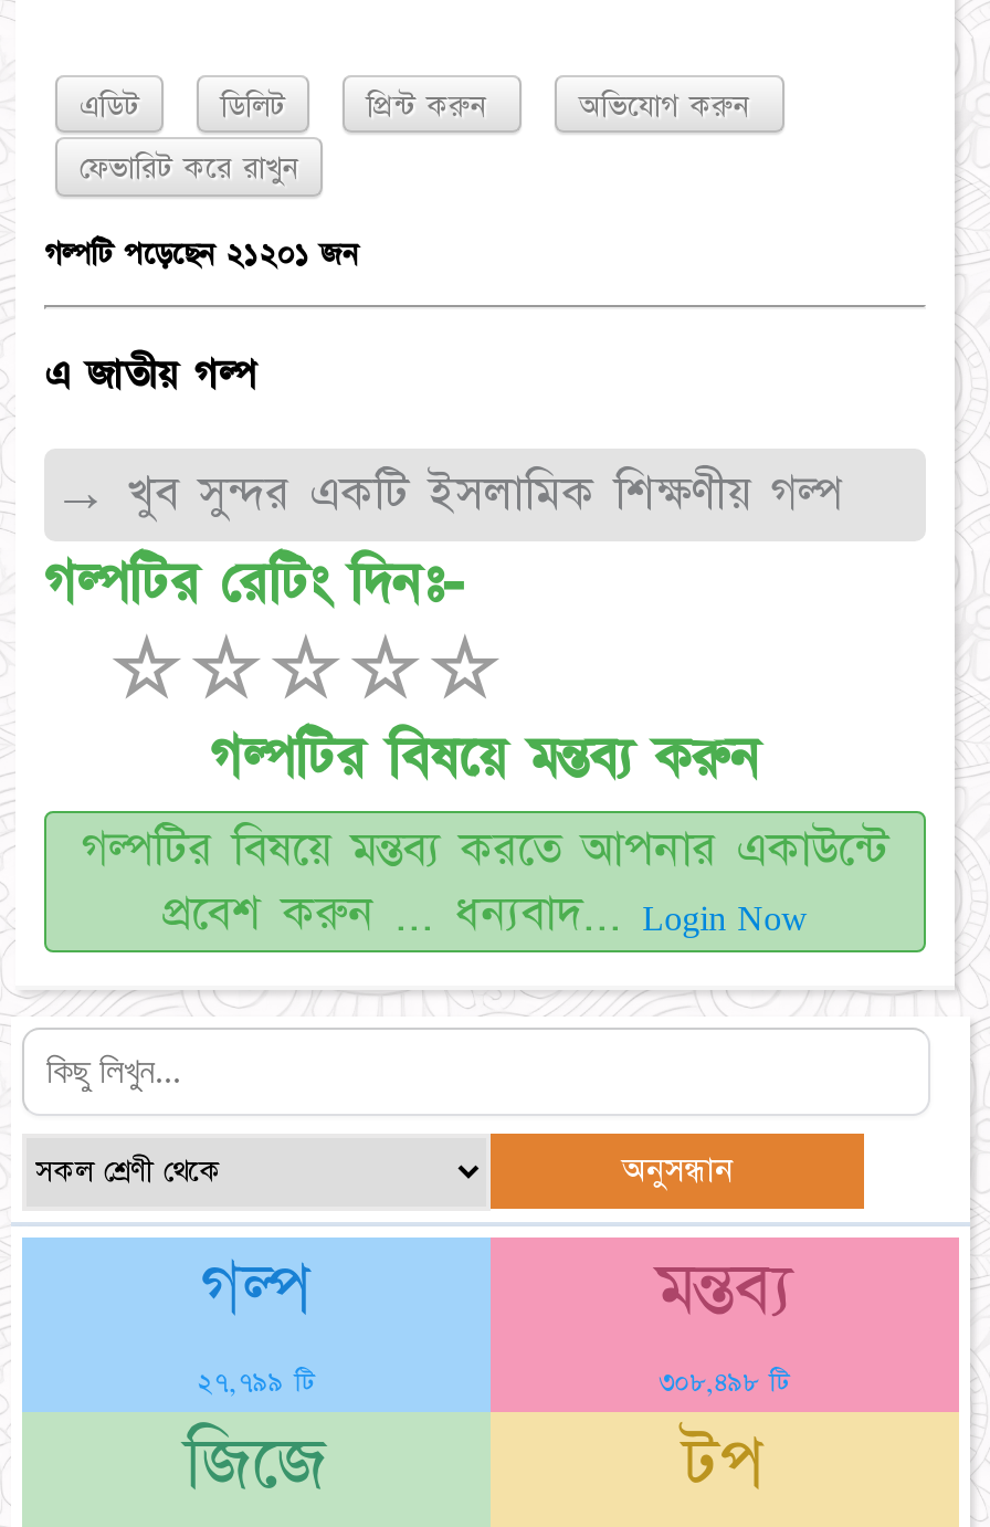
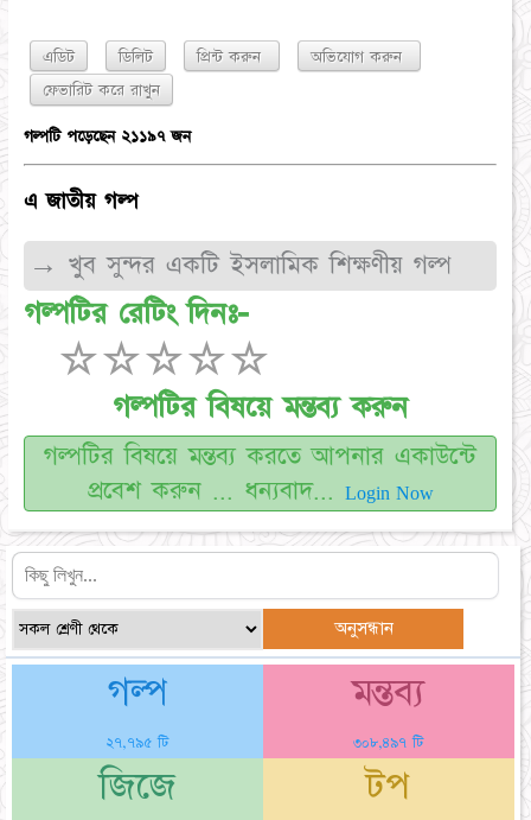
- গল্পটি পড়েছেন ২১২০১ জন
+ গল্পটি পড়েছেন ২১১৯৭ জন

- ২৭,৭৯৯ টি
+ ২৭,৭৯৫ টি

- ৩০৮,৪৯৮ টি
+ ৩০৮,৪৯৭ টি
